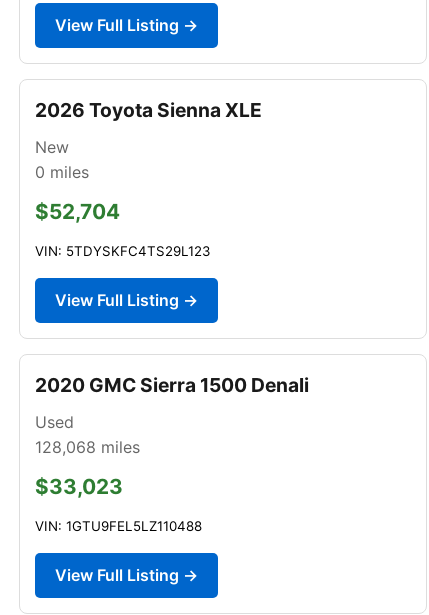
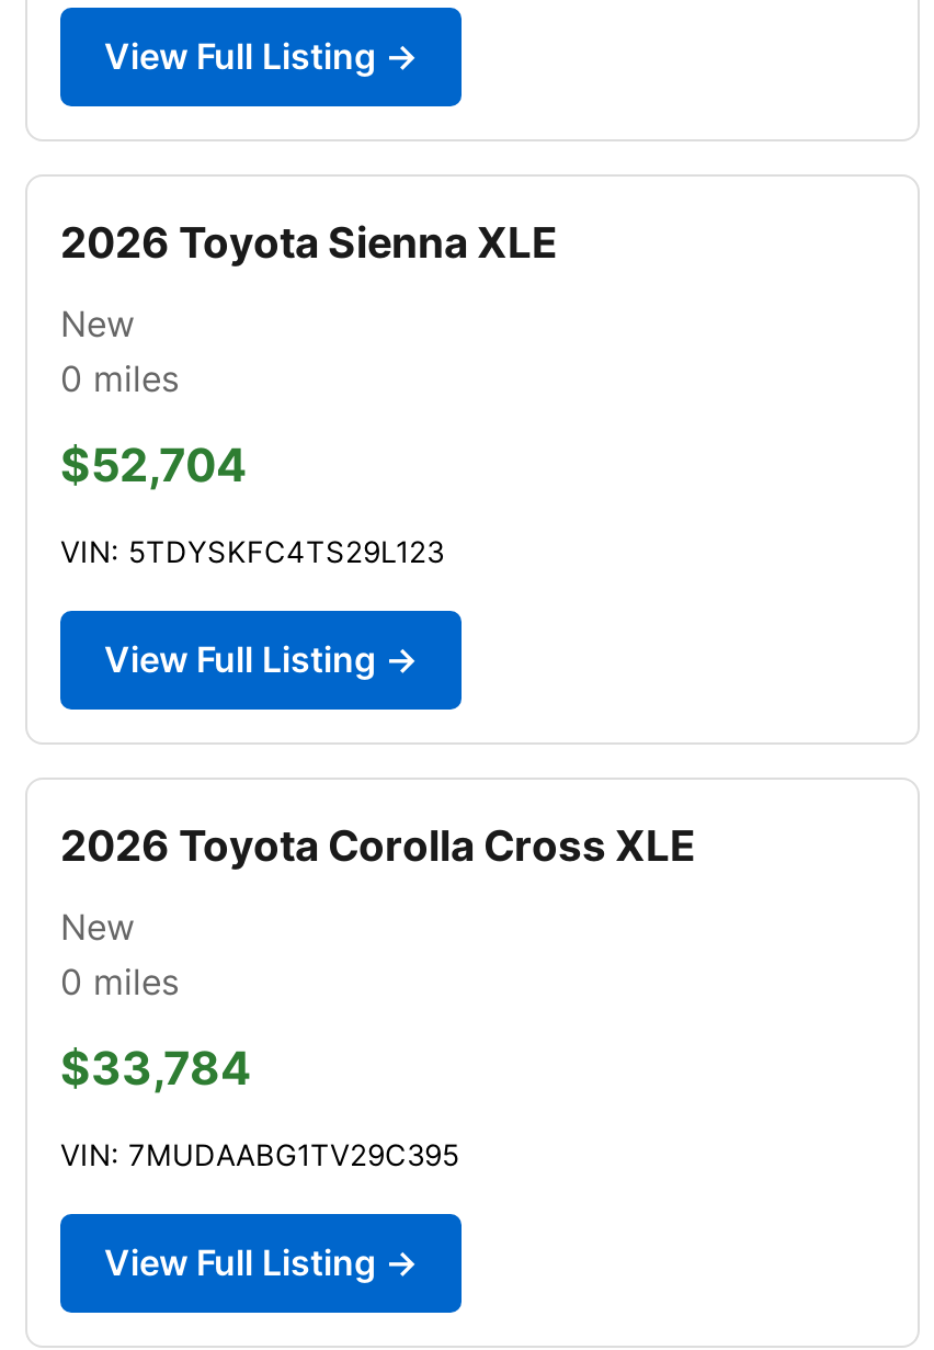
- 2020 GMC Sierra 1500 Denali
+ 2026 Toyota Corolla Cross XLE

- Used
- 128,068 miles
+ New
+ 0 miles

- $33,023
+ $33,784

- VIN: 1GTU9FEL5LZ110488
+ VIN: 7MUDAABG1TV29C395
